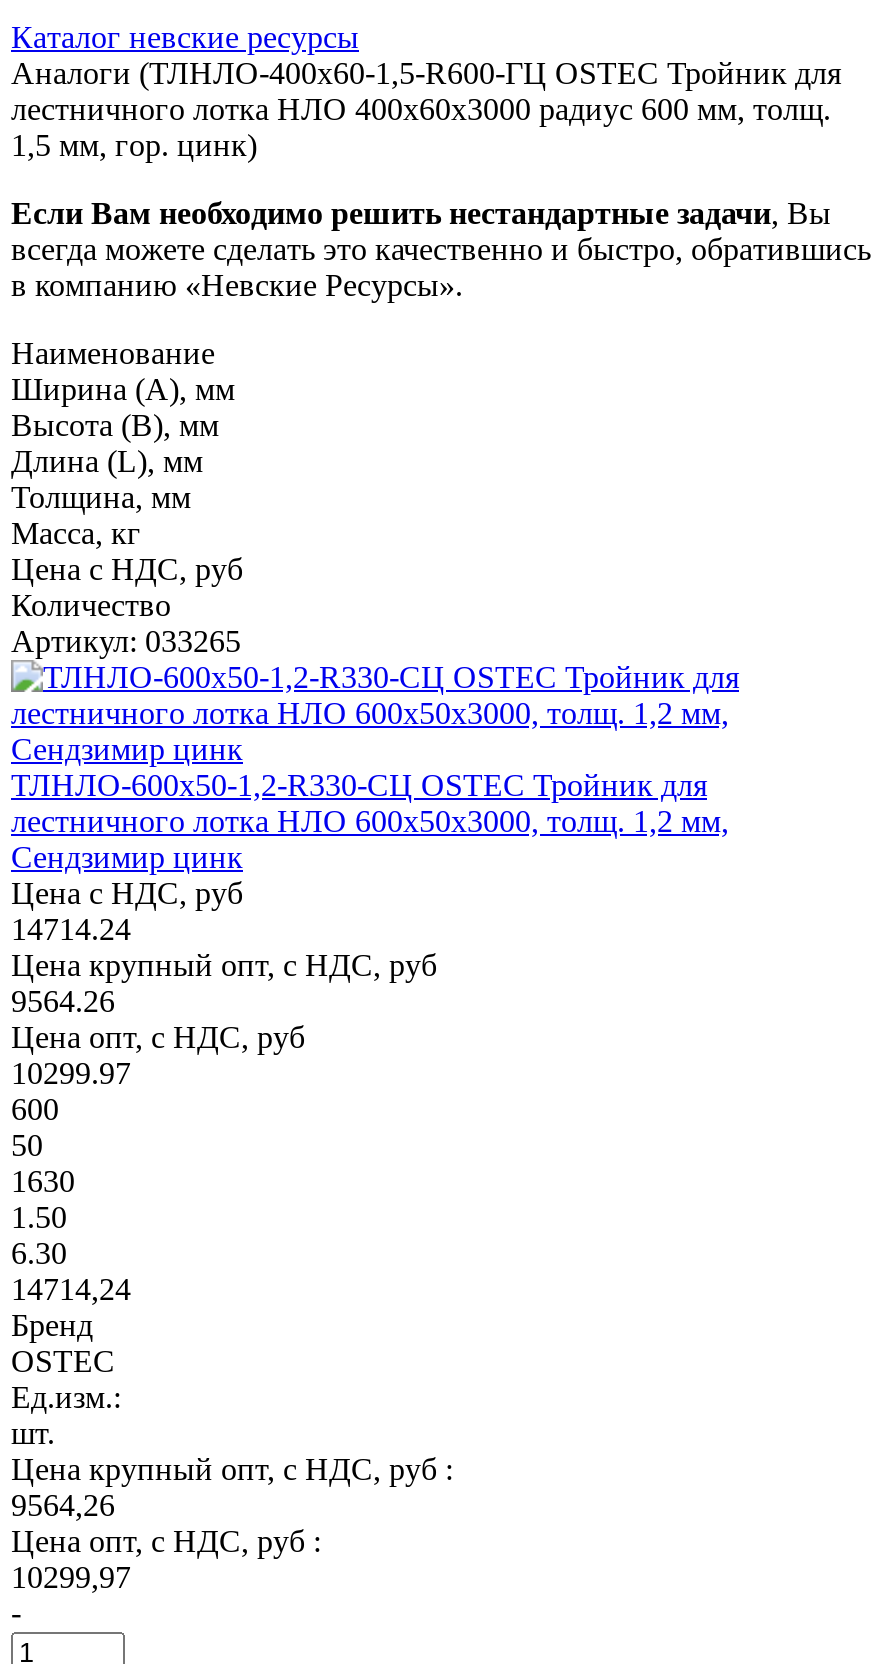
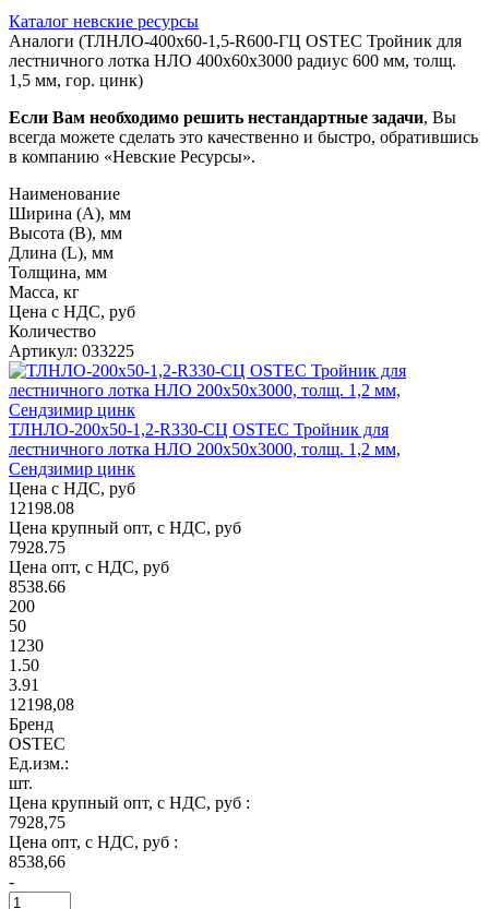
- Артикул: 033265
+ Артикул: 033225

- ТЛНЛО-600х50-1,2-R330-СЦ OSTEC Тройник для
+ ТЛНЛО-200х50-1,2-R330-СЦ OSTEC Тройник для

- лестничного лотка НЛО 600х50х3000, толщ. 1,2 мм,
+ лестничного лотка НЛО 200х50х3000, толщ. 1,2 мм,

- 14714.24
+ 12198.08

- 9564.26
+ 7928.75

- 10299.97
+ 8538.66

- 600
+ 200

- 1630
+ 1230

- 6.30
+ 3.91

- 14714,24
+ 12198,08

- 9564,26
+ 7928,75

- 10299,97
+ 8538,66
